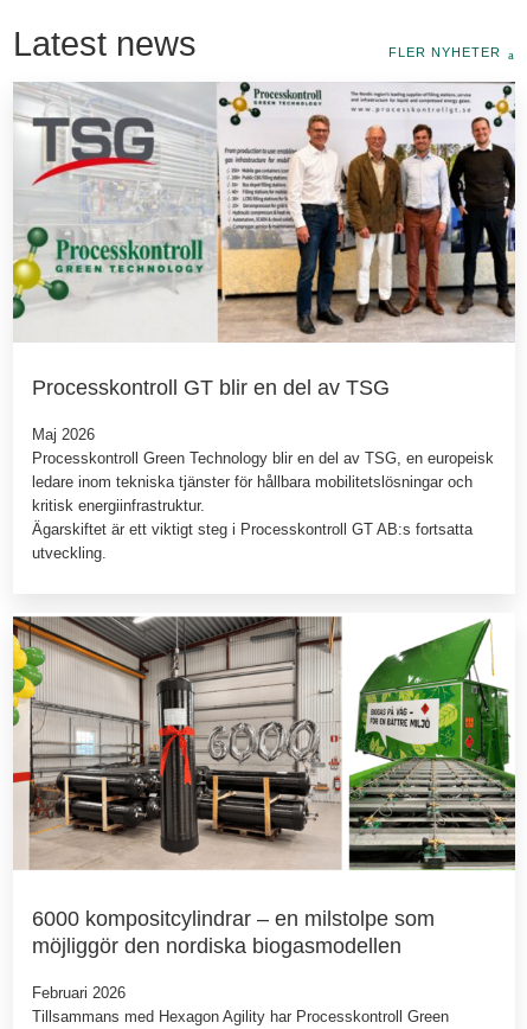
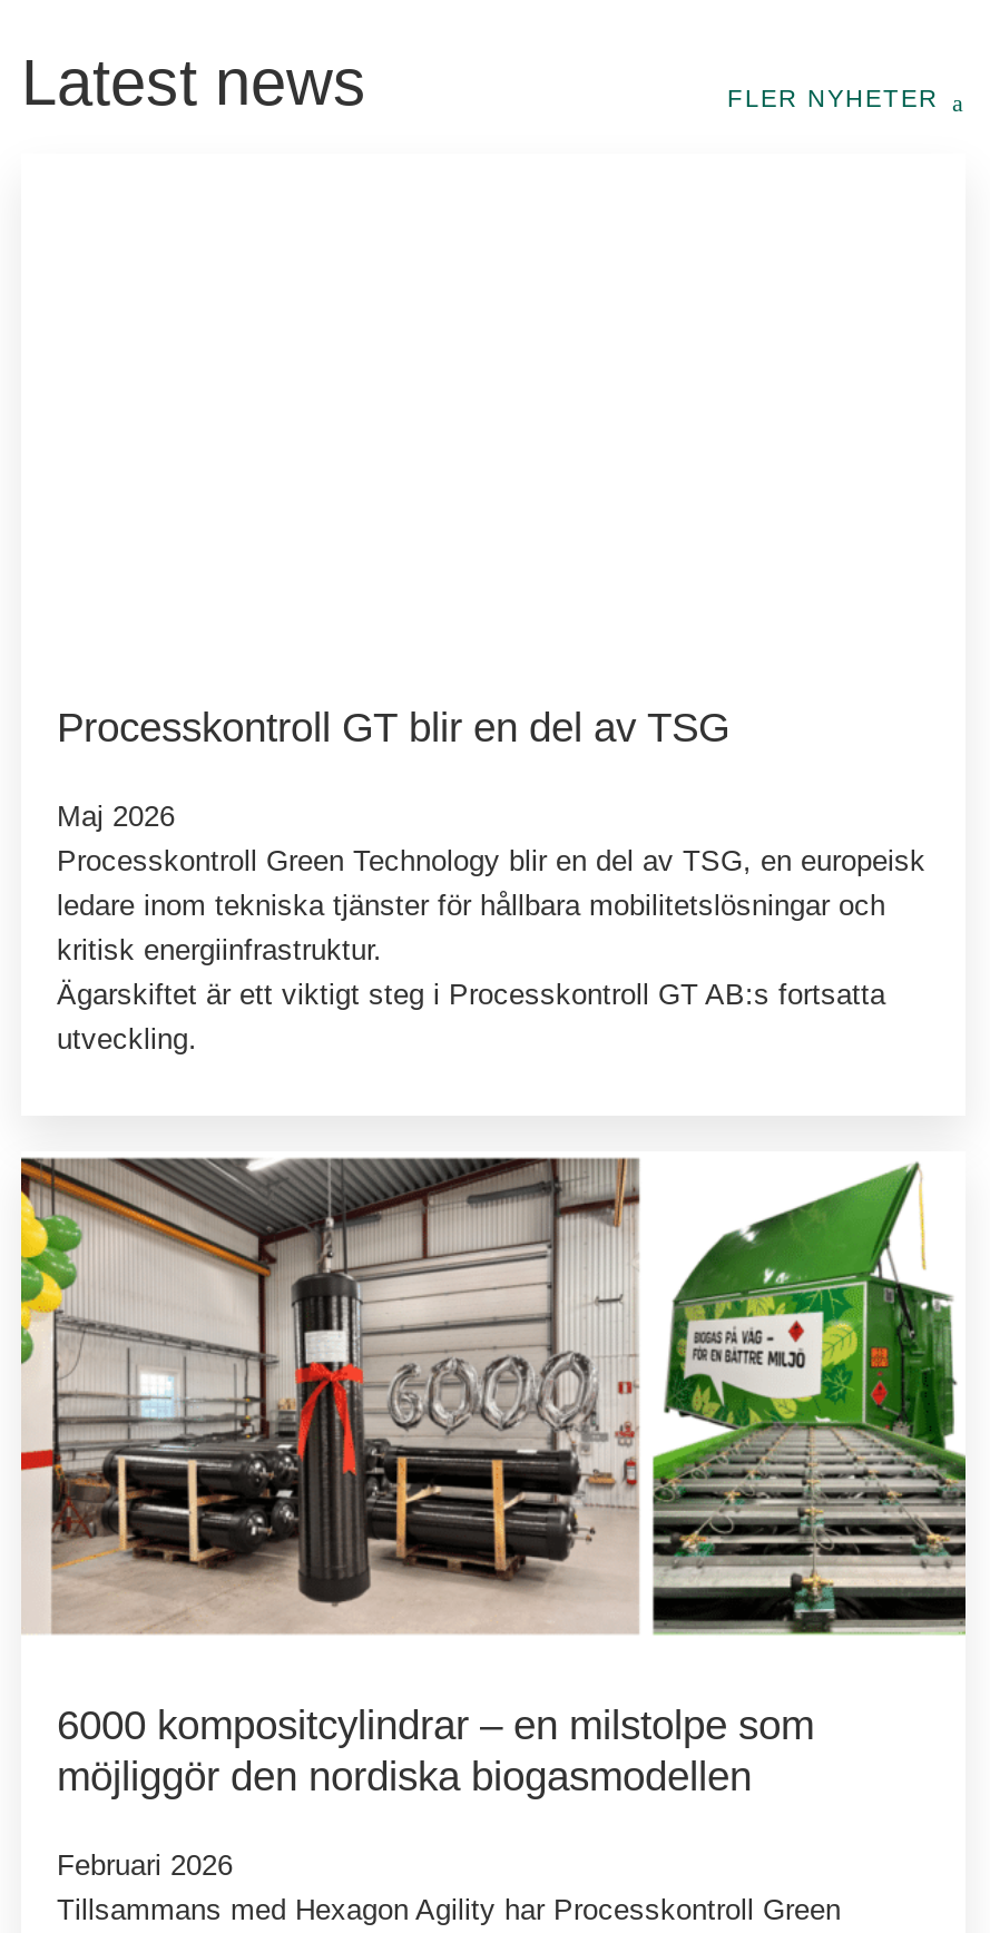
- [image]
